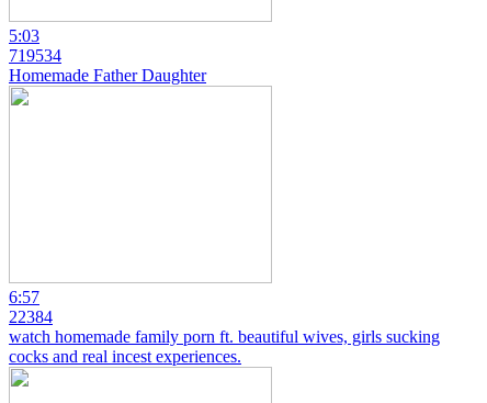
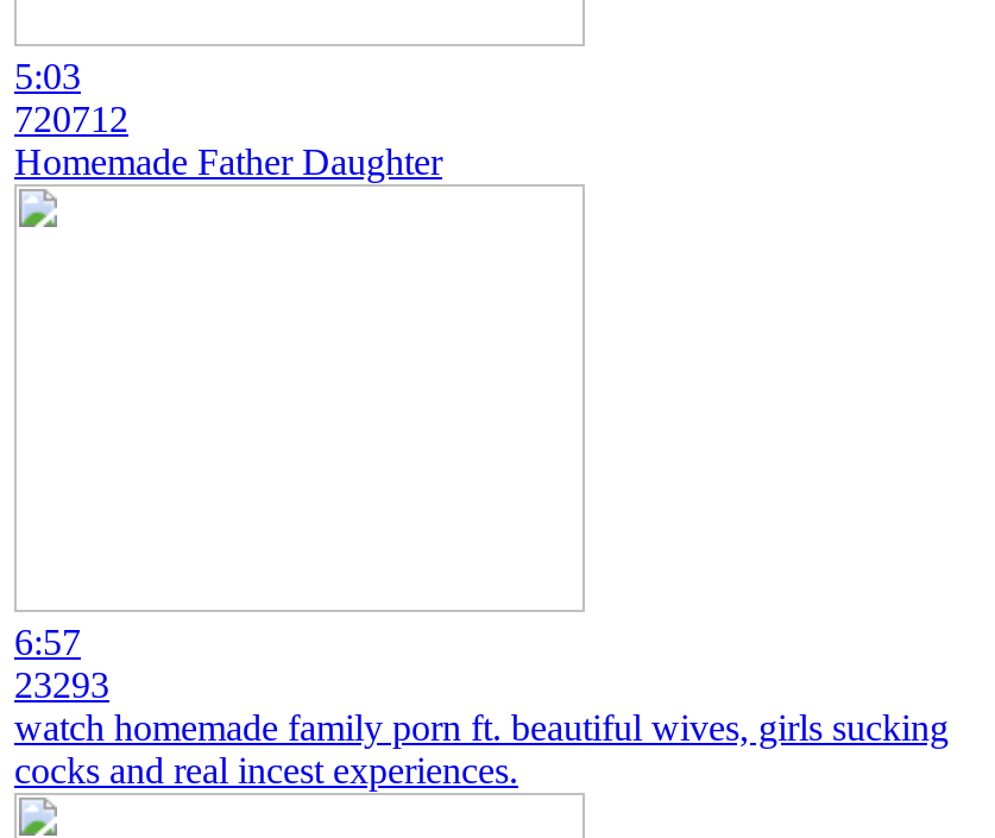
- 719534
+ 720712

- 22384
+ 23293
